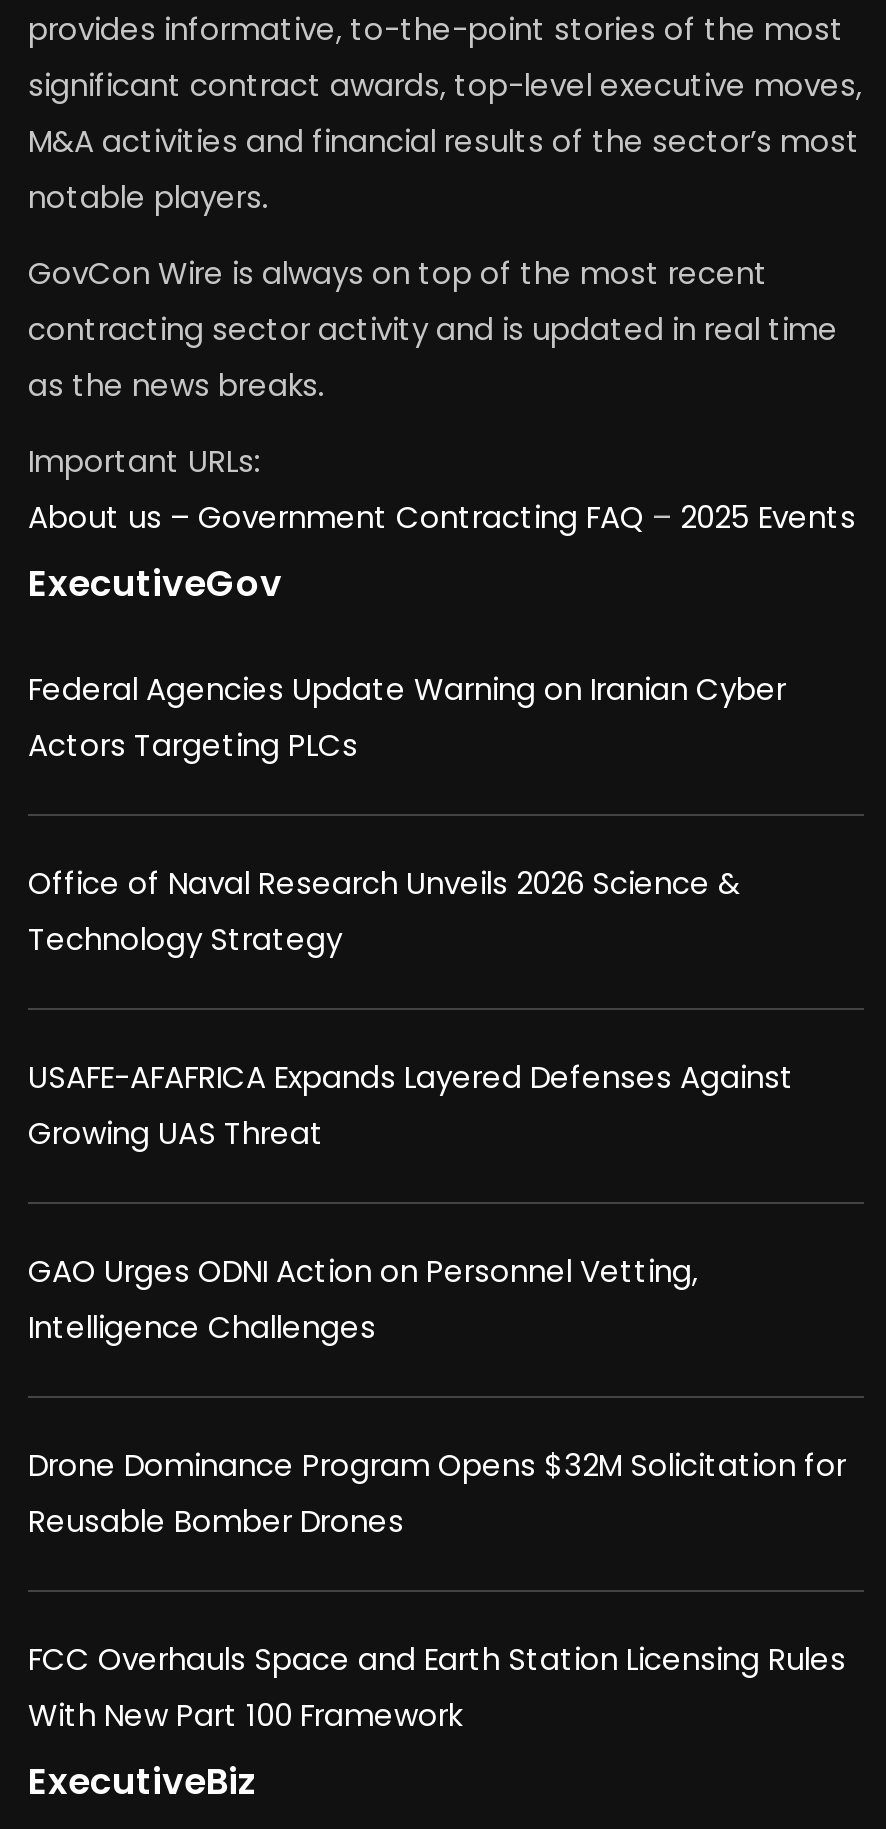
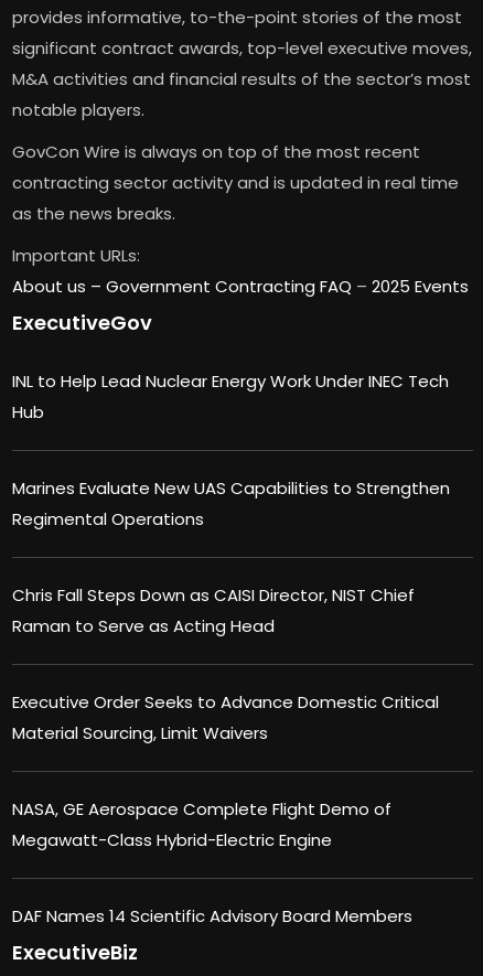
- Federal Agencies Update Warning on Iranian Cyber
- Actors Targeting PLCs
+ INL to Help Lead Nuclear Energy Work Under INEC Tech
+ Hub

- Office of Naval Research Unveils 2026 Science &
- Technology Strategy
+ Marines Evaluate New UAS Capabilities to Strengthen
+ Regimental Operations

- USAFE-AFAFRICA Expands Layered Defenses Against
- Growing UAS Threat
+ Chris Fall Steps Down as CAISI Director, NIST Chief
+ Raman to Serve as Acting Head

- GAO Urges ODNI Action on Personnel Vetting,
- Intelligence Challenges
+ Executive Order Seeks to Advance Domestic Critical
+ Material Sourcing, Limit Waivers

- Drone Dominance Program Opens $32M Solicitation for
- Reusable Bomber Drones
+ NASA, GE Aerospace Complete Flight Demo of
+ Megawatt-Class Hybrid-Electric Engine

- FCC Overhauls Space and Earth Station Licensing Rules
- With New Part 100 Framework
+ DAF Names 14 Scientific Advisory Board Members
